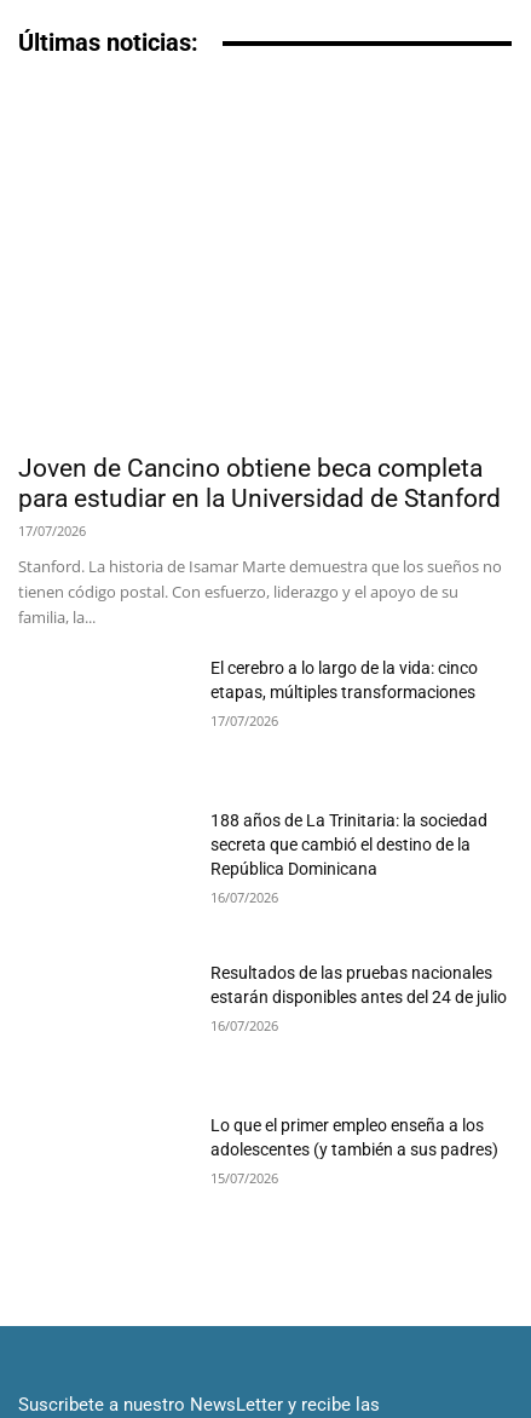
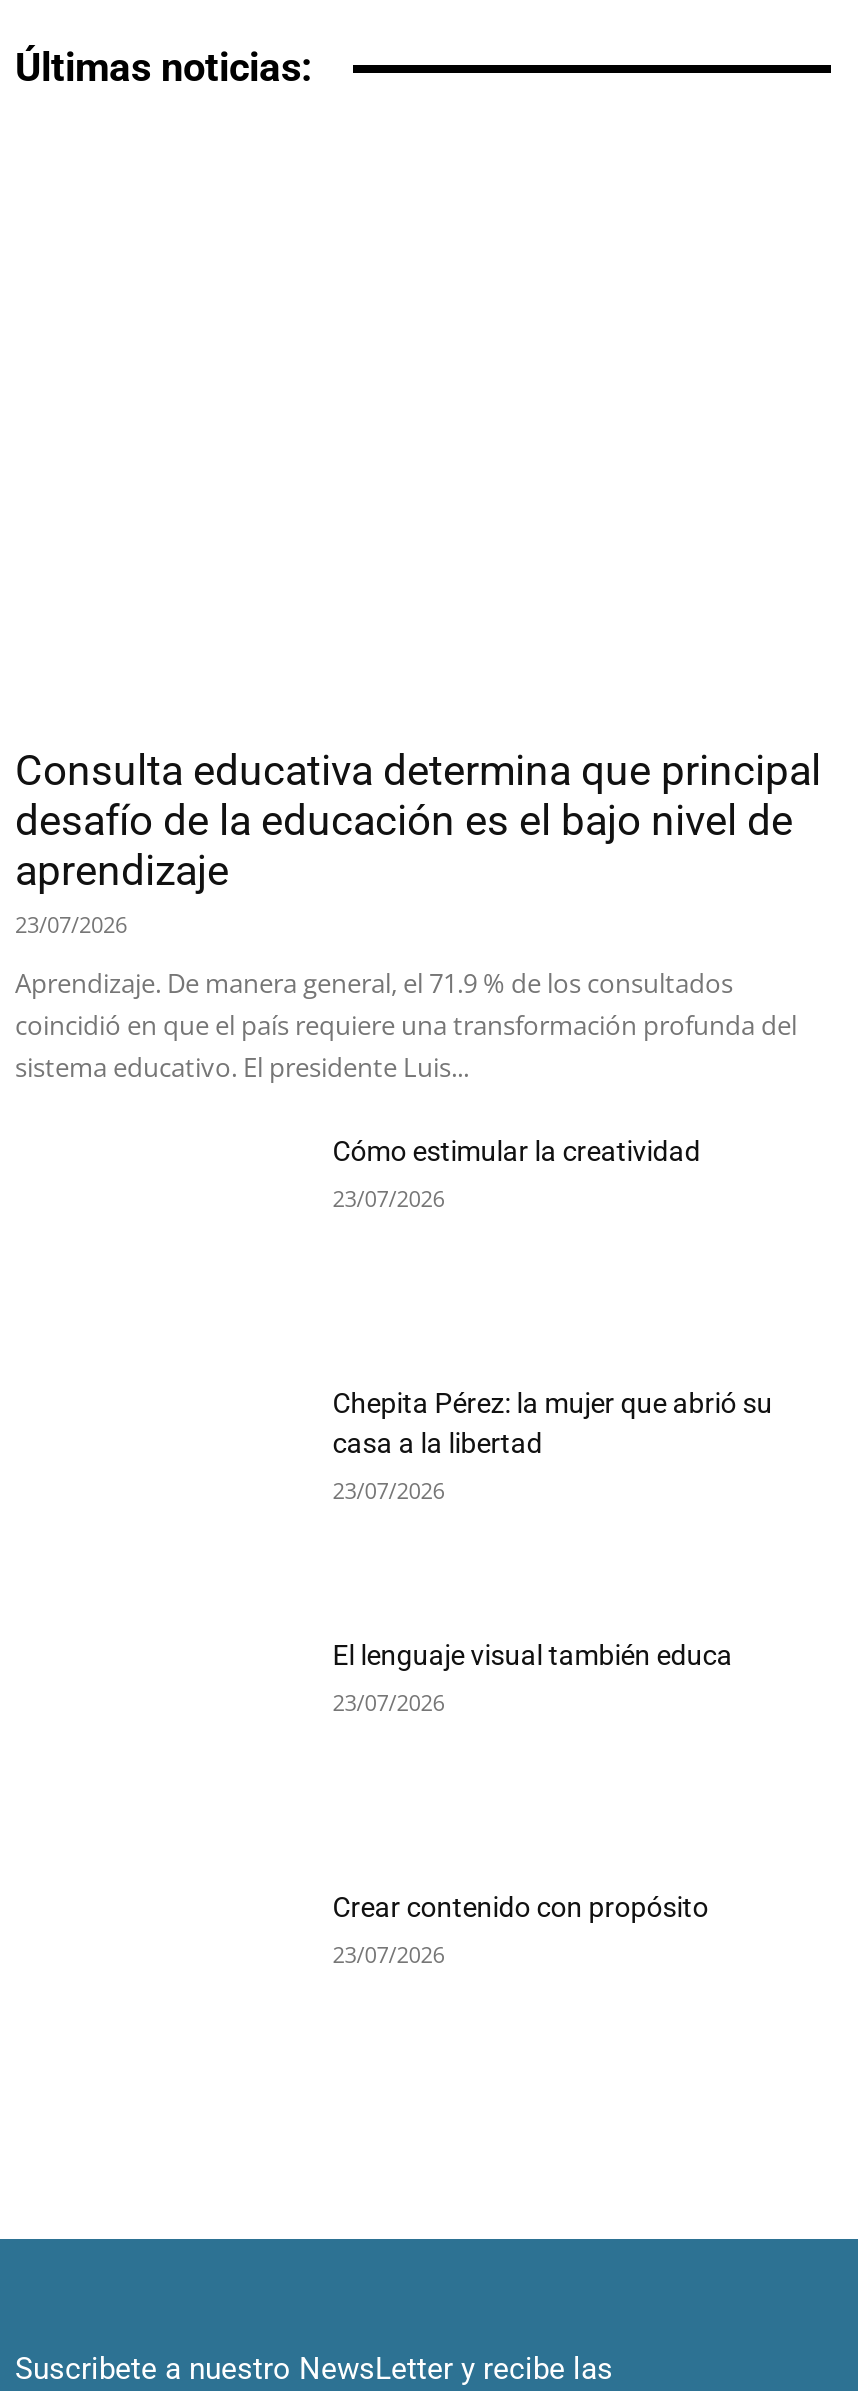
- Joven de Cancino obtiene beca completa
- para estudiar en la Universidad de Stanford
- 17/07/2026
+ Consulta educativa determina que principal
+ desafío de la educación es el bajo nivel de
+ aprendizaje
+ 23/07/2026

- Stanford. La historia de Isamar Marte demuestra que los sueños no
- tienen código postal. Con esfuerzo, liderazgo y el apoyo de su
- familia, la...
+ Aprendizaje. De manera general, el 71.9 % de los consultados
+ coincidió en que el país requiere una transformación profunda del
+ sistema educativo. El presidente Luis...

- El cerebro a lo largo de la vida: cinco
- etapas, múltiples transformaciones
+ Cómo estimular la creatividad

- 17/07/2026
+ 23/07/2026

- 188 años de La Trinitaria: la sociedad
- secreta que cambió el destino de la
- República Dominicana
+ Chepita Pérez: la mujer que abrió su
+ casa a la libertad

- 16/07/2026
+ 23/07/2026

- Resultados de las pruebas nacionales
- estarán disponibles antes del 24 de julio
+ El lenguaje visual también educa

- 16/07/2026
+ 23/07/2026

- Lo que el primer empleo enseña a los
- adolescentes (y también a sus padres)
+ Crear contenido con propósito

- 15/07/2026
+ 23/07/2026
